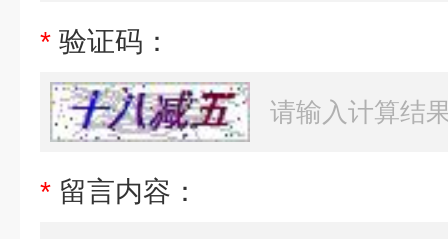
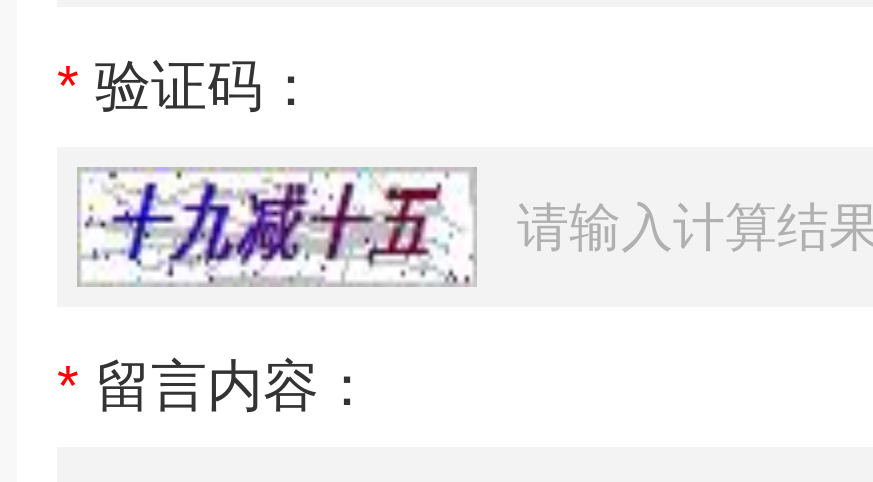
- [image]
+ [image]
